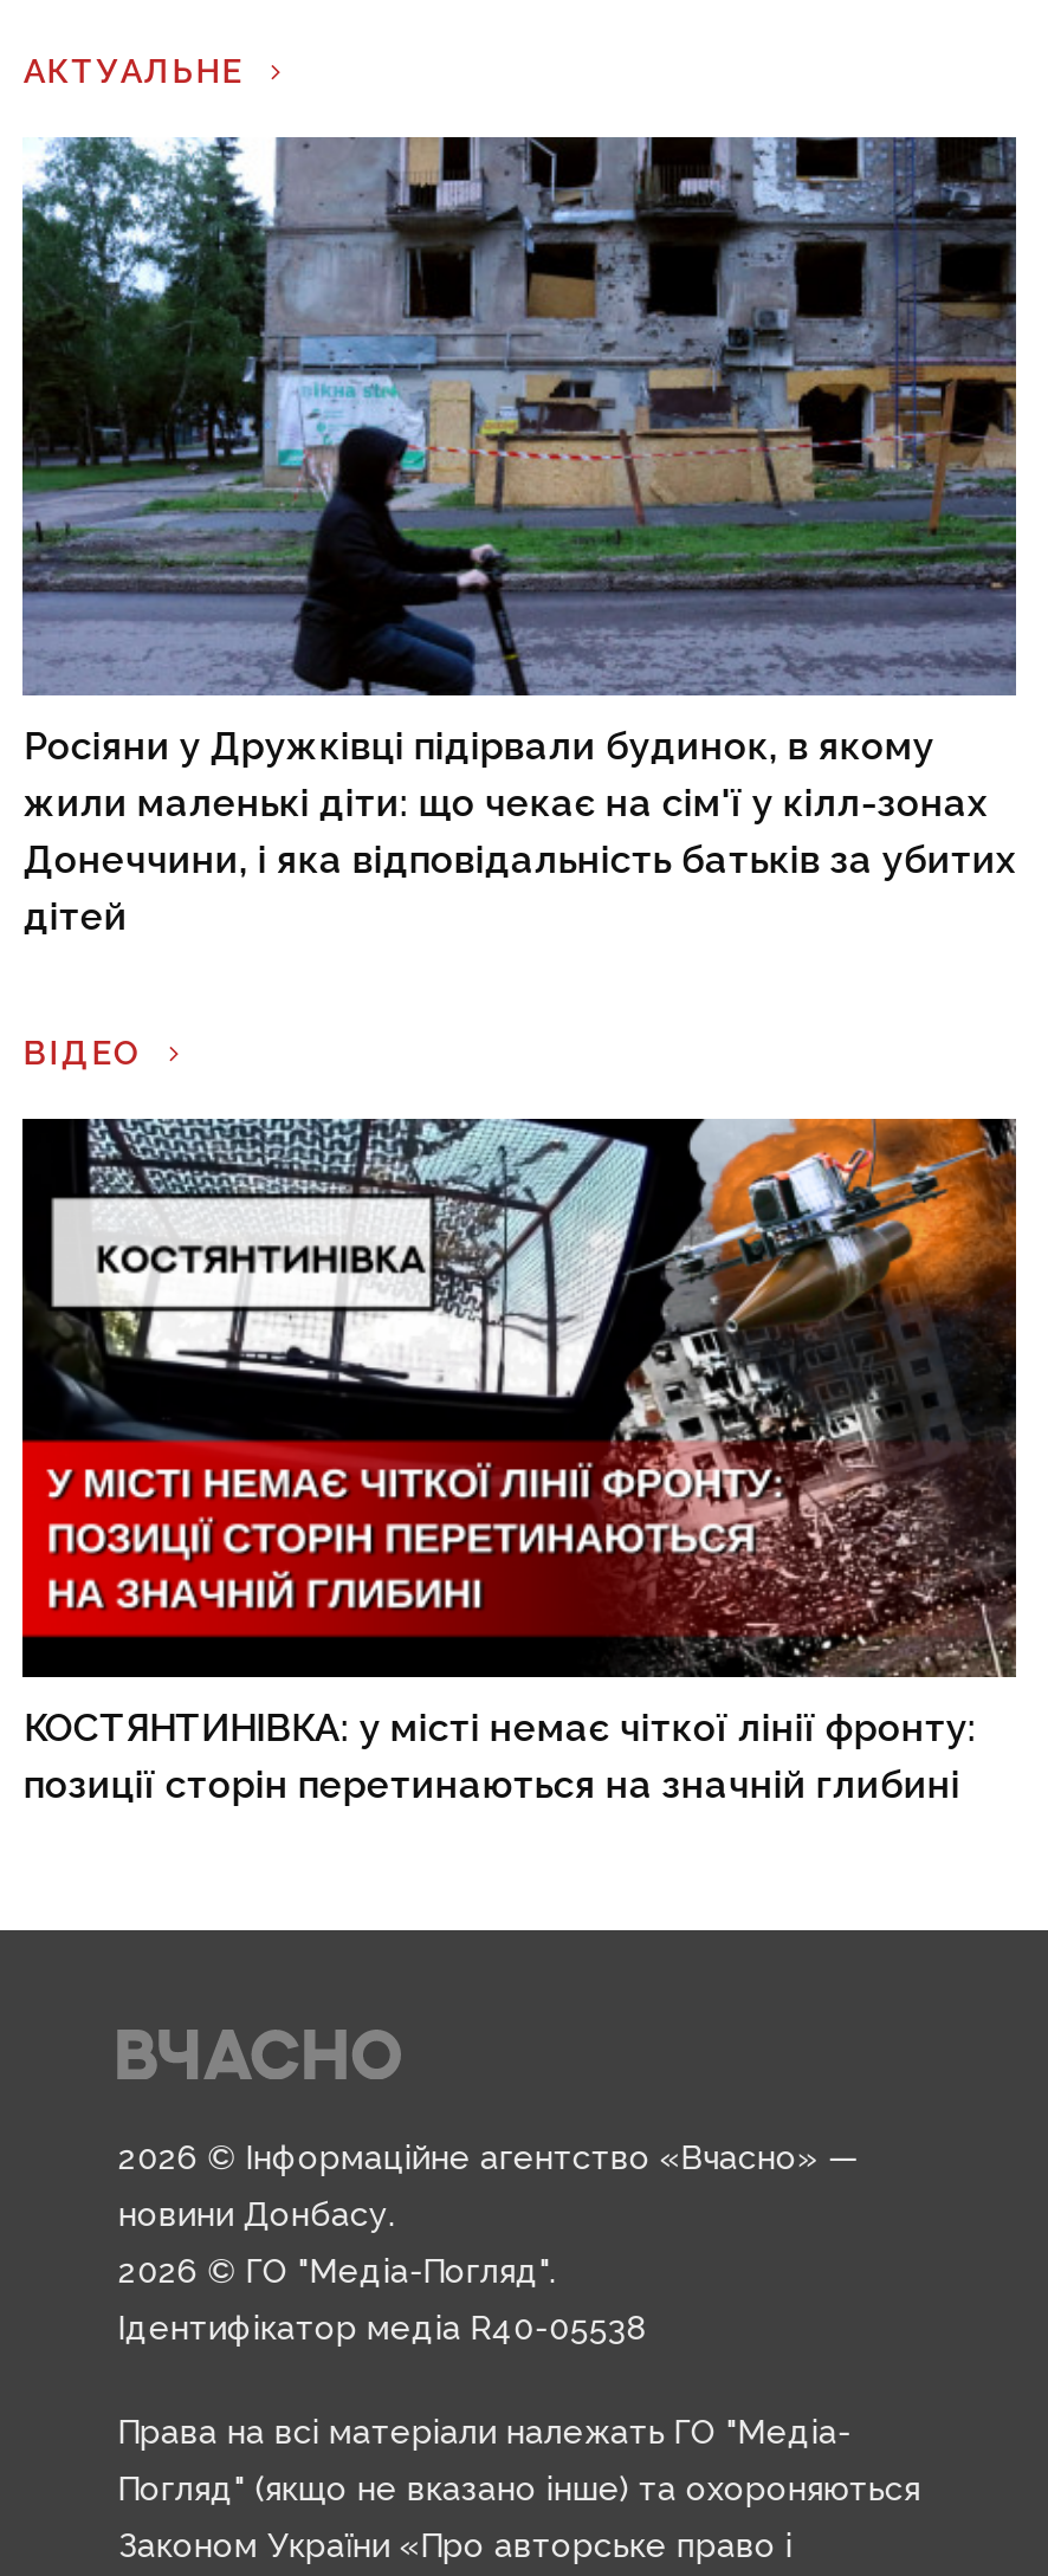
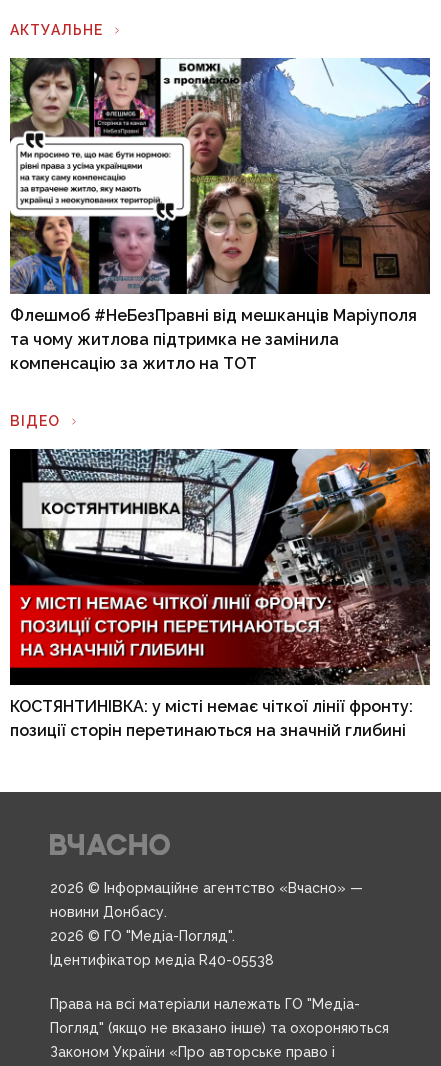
- [image]
- Росіяни у Дружківці підірвали будинок, в якому
- жили маленькі діти: що чекає на сім'ї у кілл-зонах
- Донеччини, і яка відповідальність батьків за убитих
- дітей
+ [image]
+ Флешмоб #НеБезПравні від мешканців Маріуполя
+ та чому житлова підтримка не замінила
+ компенсацію за житло на ТОТ
